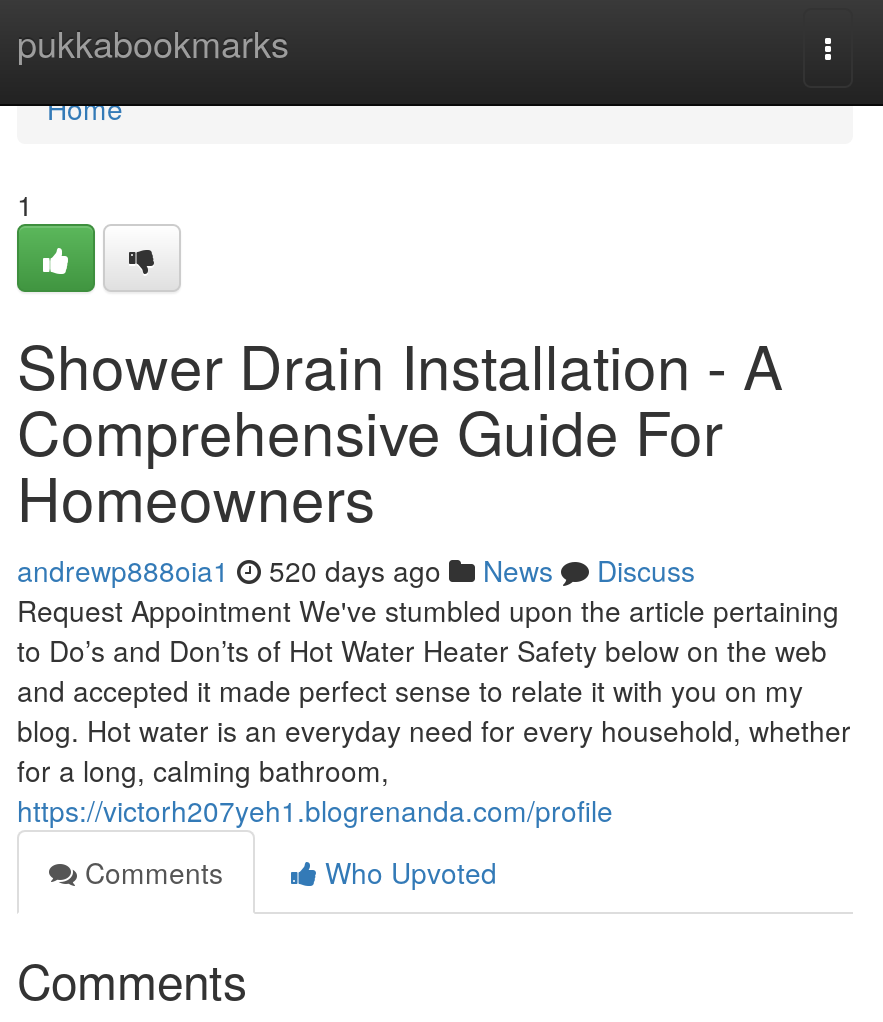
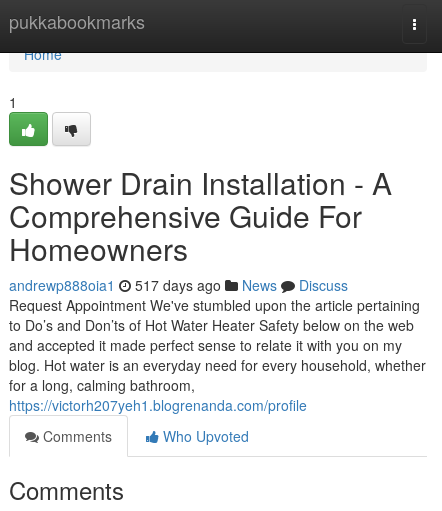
- andrewp888oia1 520 days ago News Discuss
+ andrewp888oia1 517 days ago News Discuss
